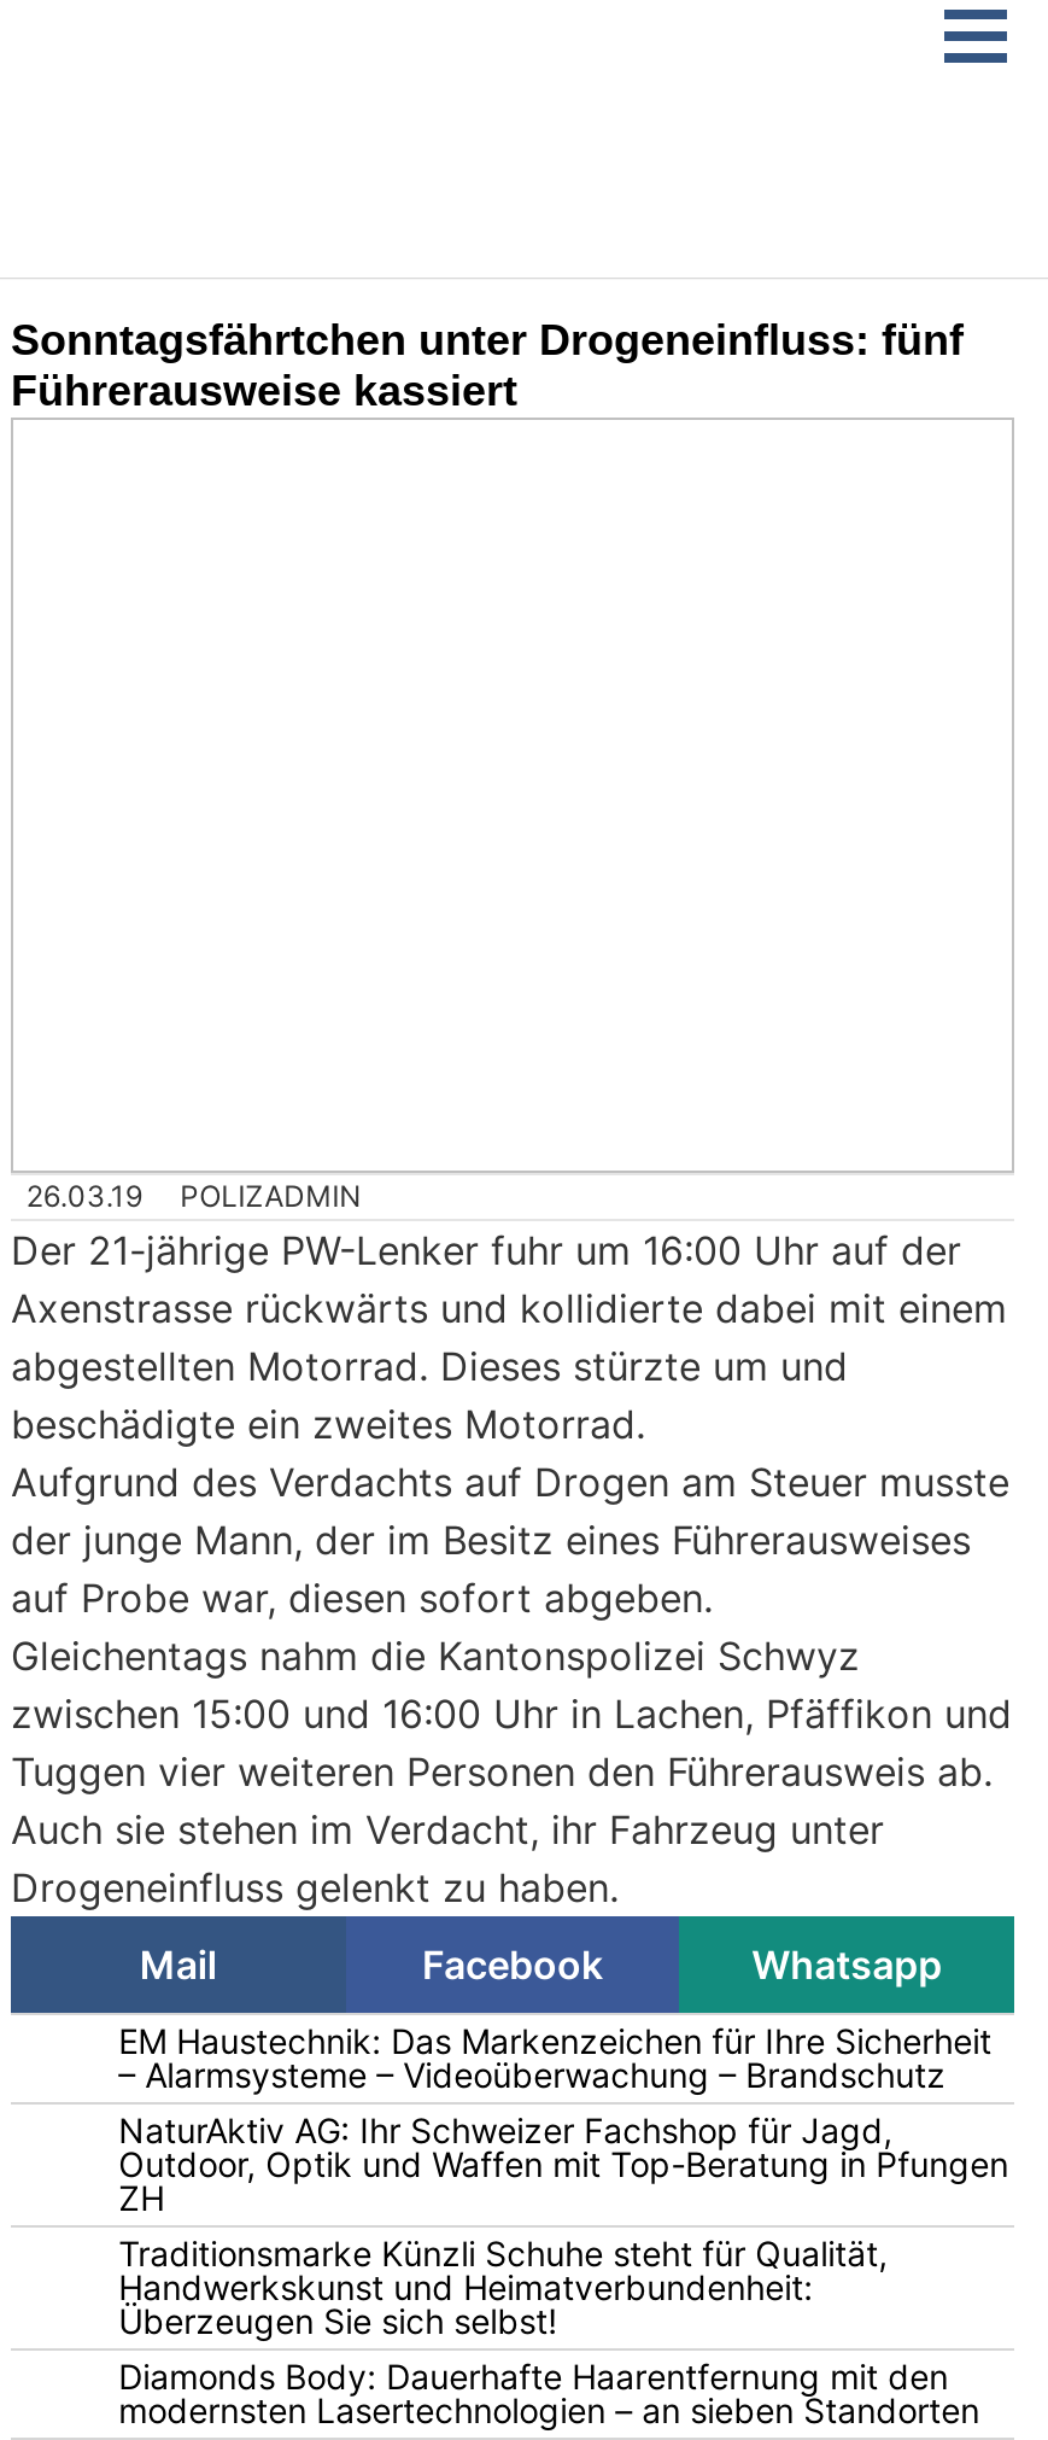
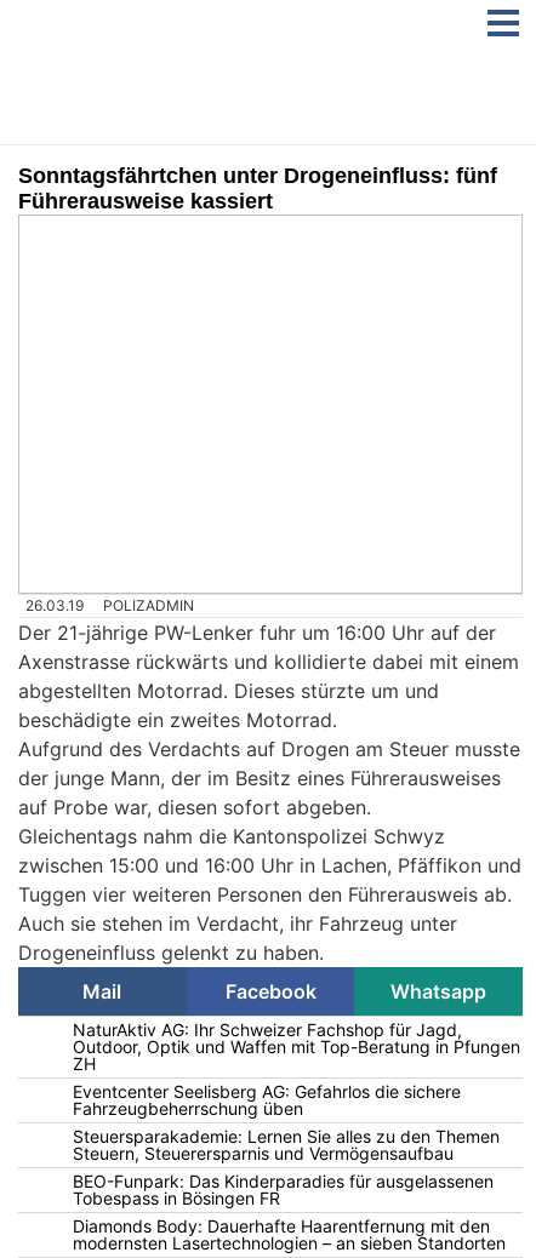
- EM Haustechnik: Das Markenzeichen für Ihre Sicherheit
- – Alarmsysteme – Videoüberwachung – Brandschutz

moved up: NaturAktiv AG: Ihr Schweizer Fachshop für Jagd, | Outdoor, Optik und Waffen mit Top-Beratung in Pfungen | ZH

- Traditionsmarke Künzli Schuhe steht für Qualität,
- Handwerkskunst und Heimatverbundenheit:
- Überzeugen Sie sich selbst!
+ Eventcenter Seelisberg AG: Gefahrlos die sichere
+ Fahrzeugbeherrschung üben
+ Steuersparakademie: Lernen Sie alles zu den Themen
+ Steuern, Steuerersparnis und Vermögensaufbau
+ BEO-Funpark: Das Kinderparadies für ausgelassenen
+ Tobespass in Bösingen FR
